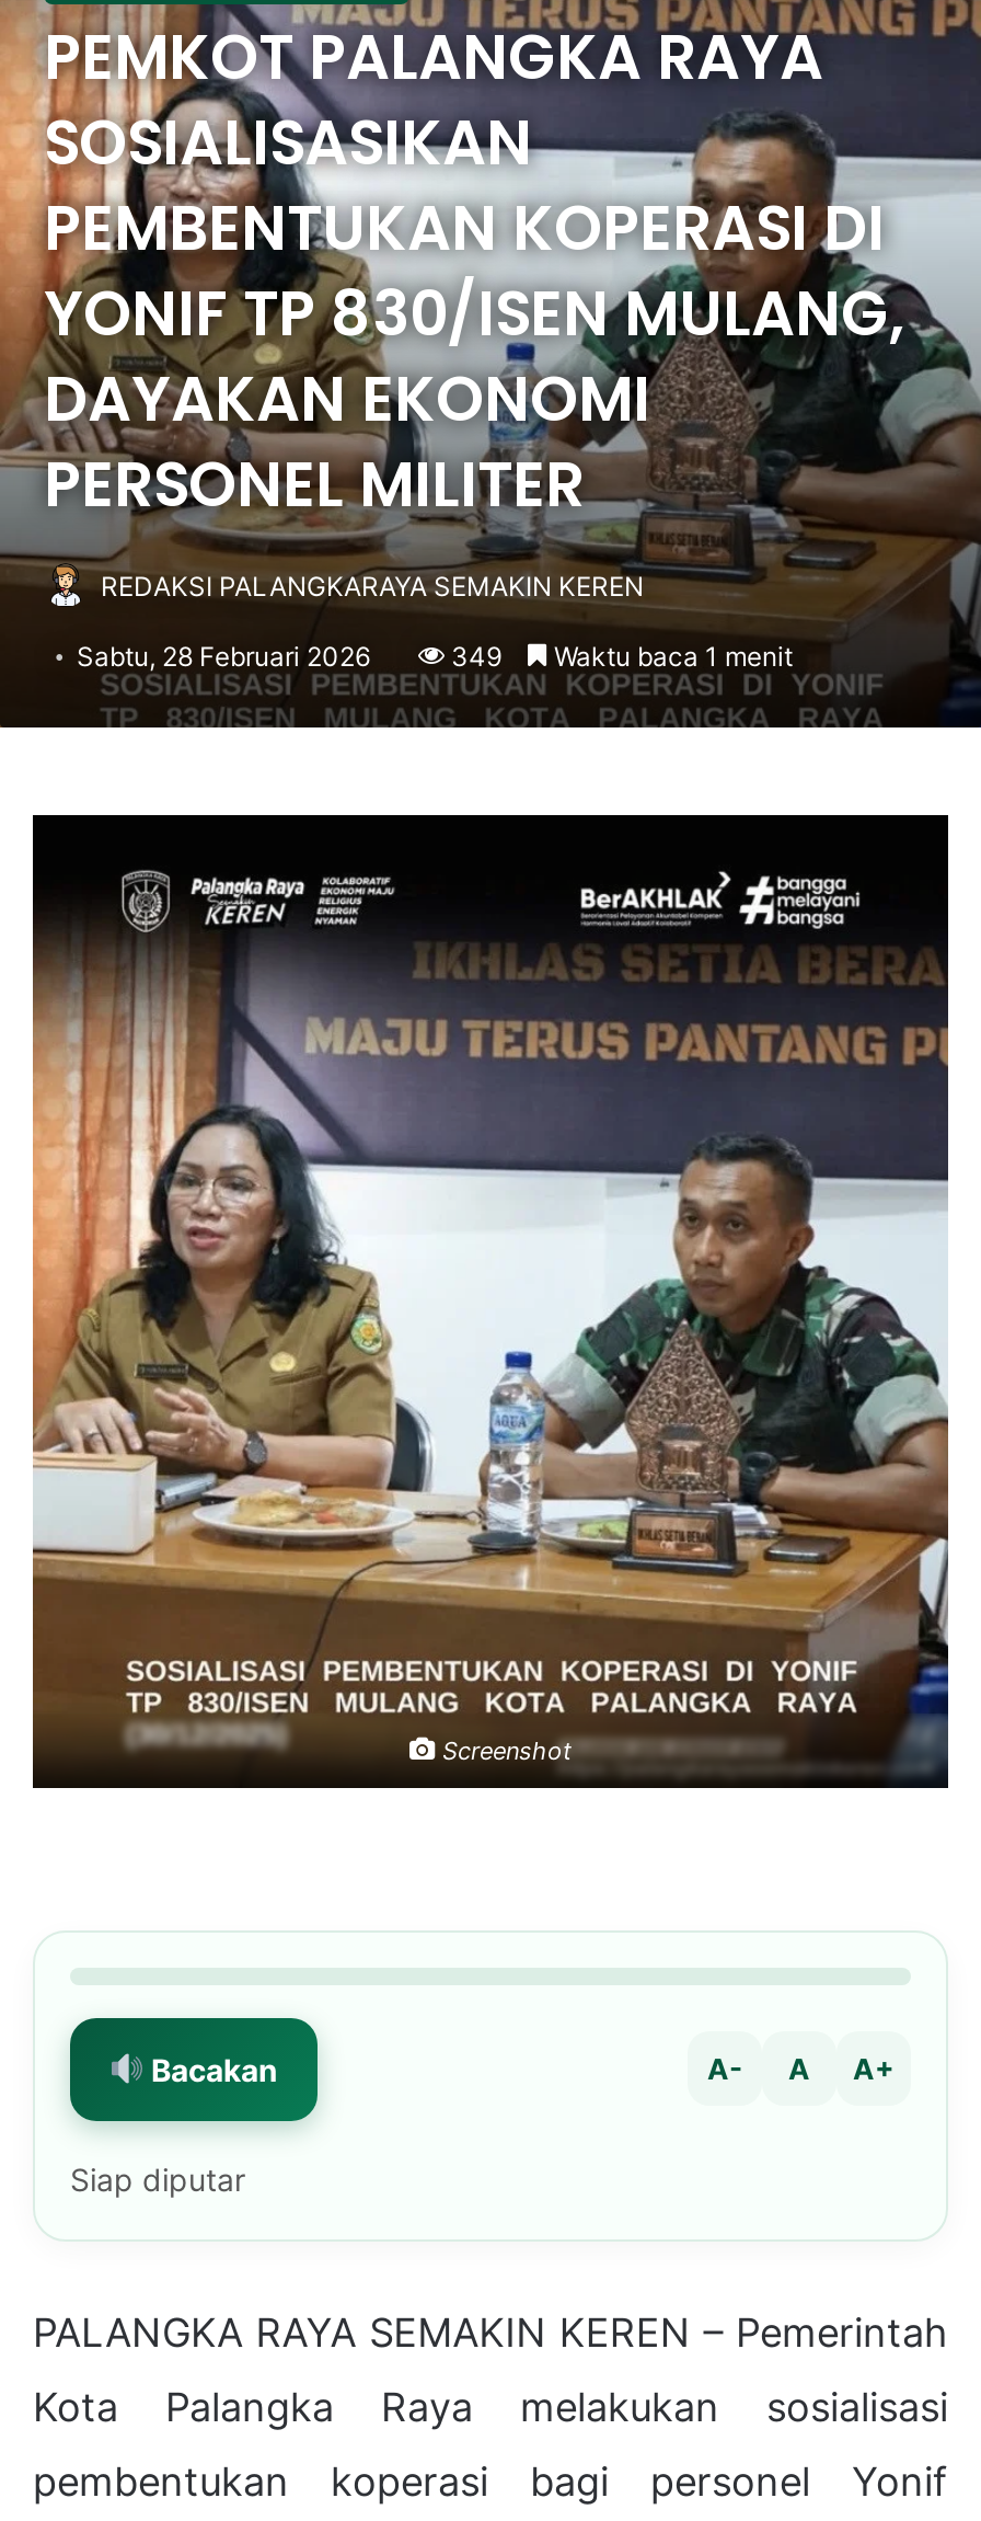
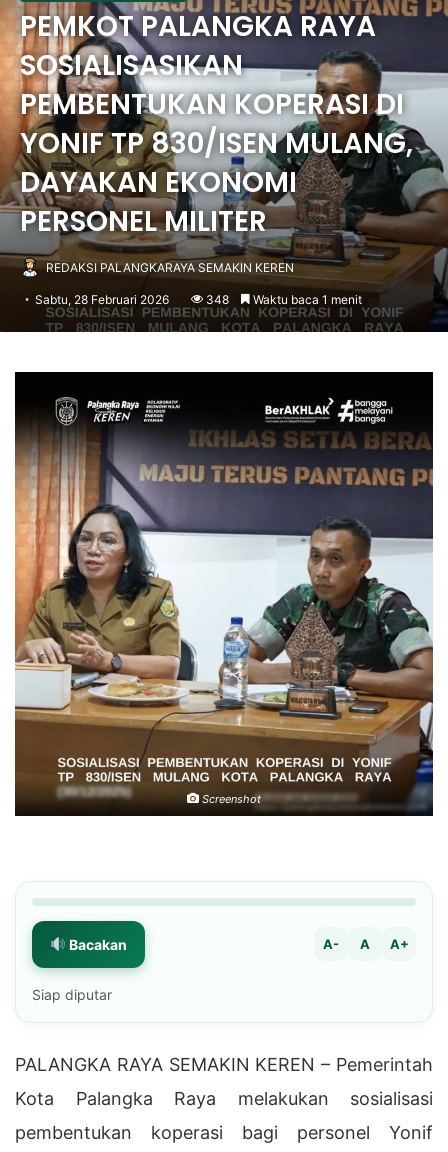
- 349 Waktu baca 1 menit
+ 348 Waktu baca 1 menit
